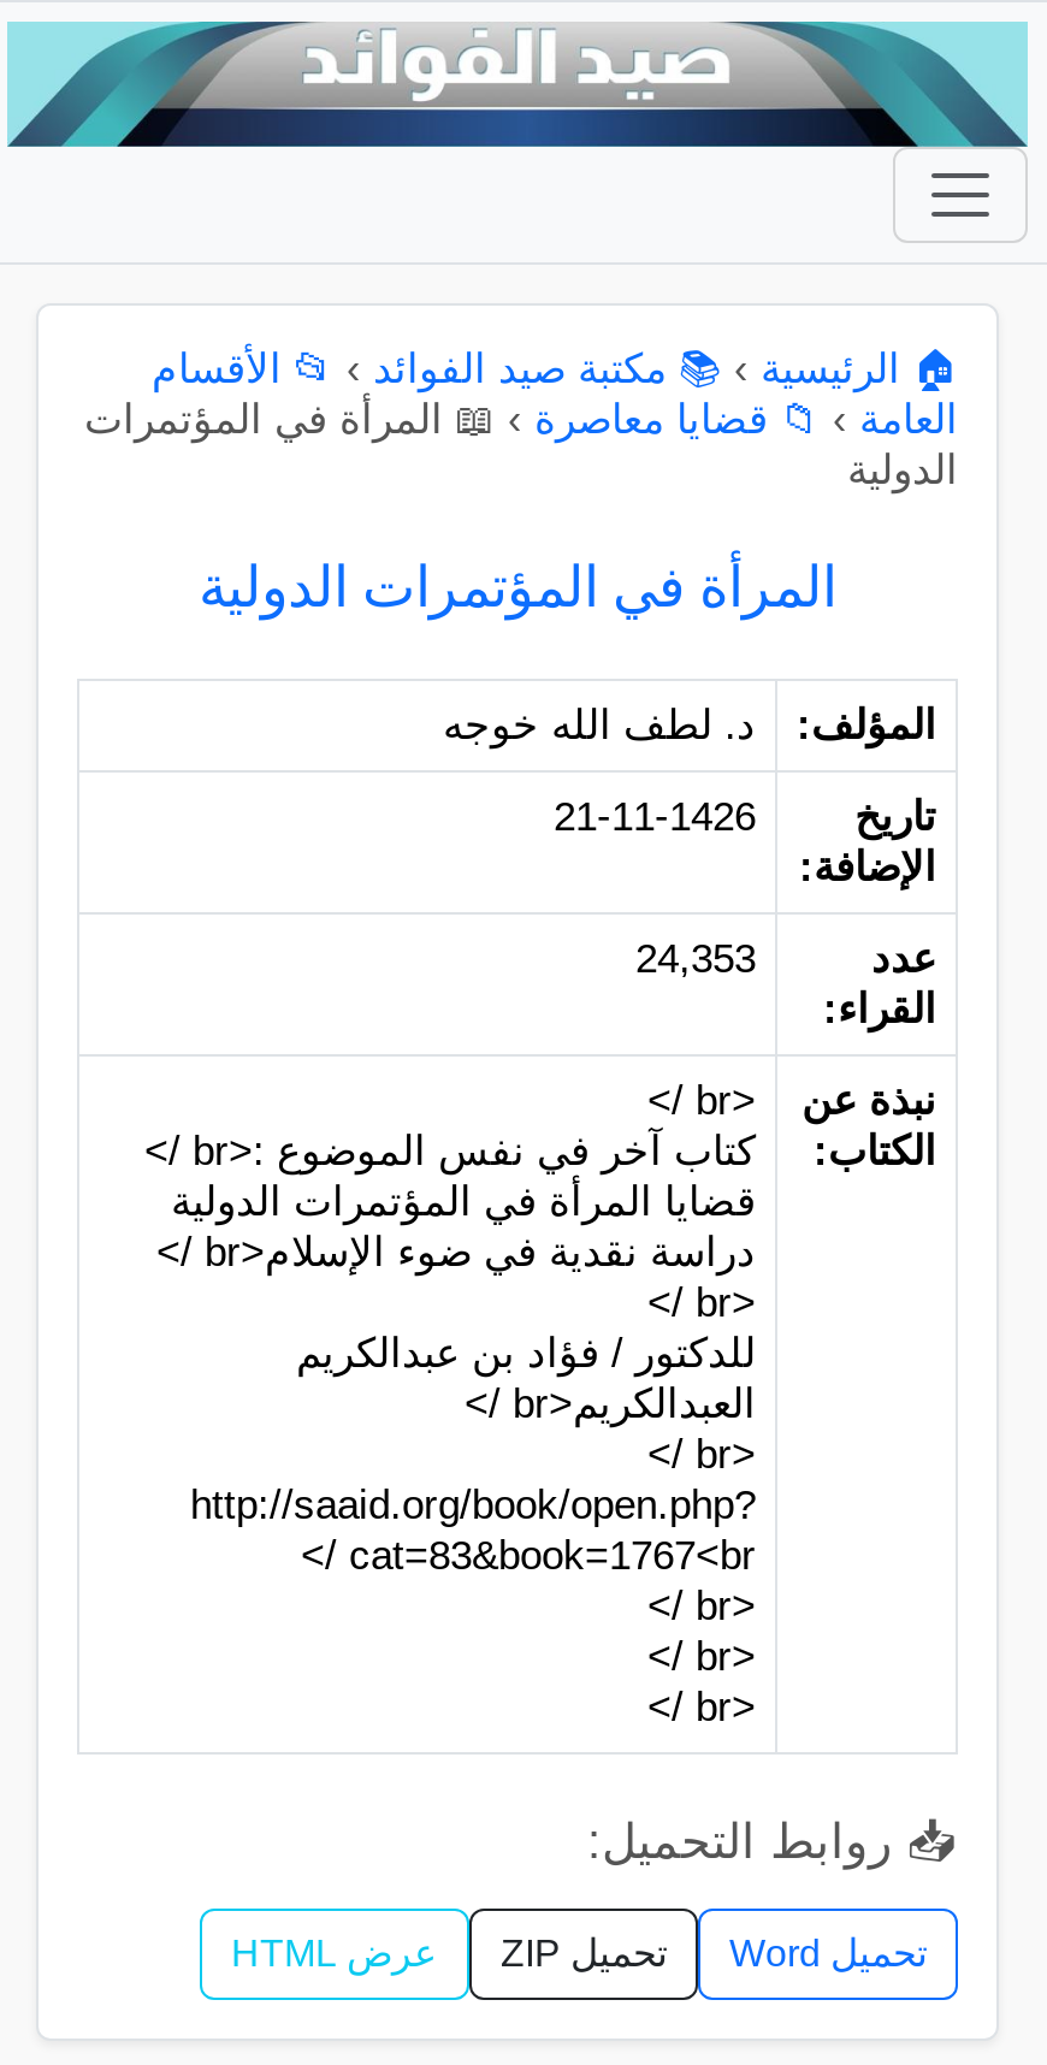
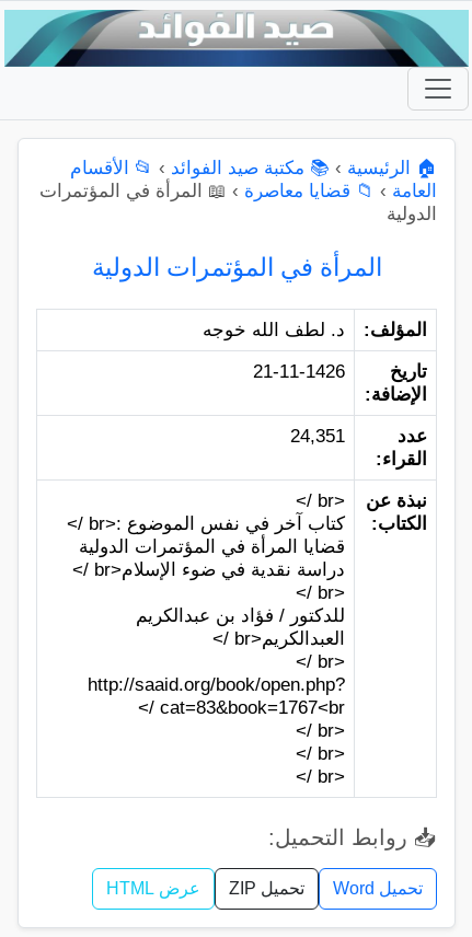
- 24,353
+ 24,351
